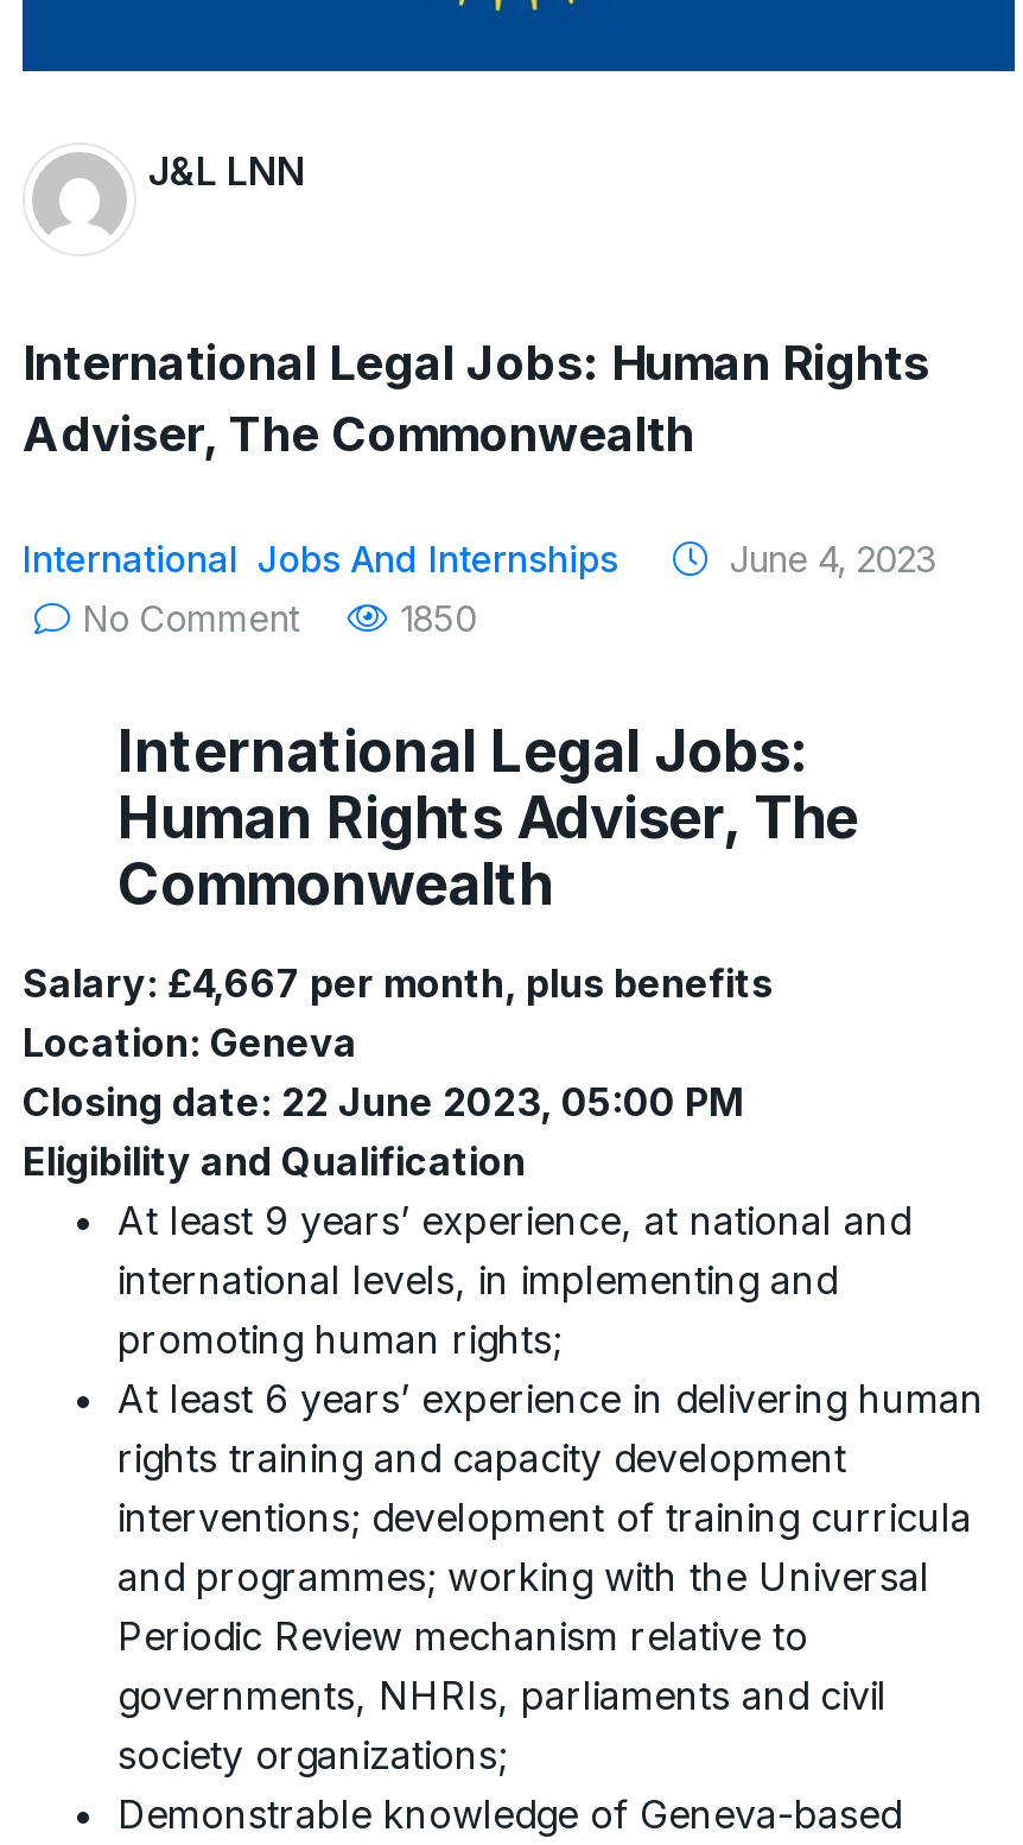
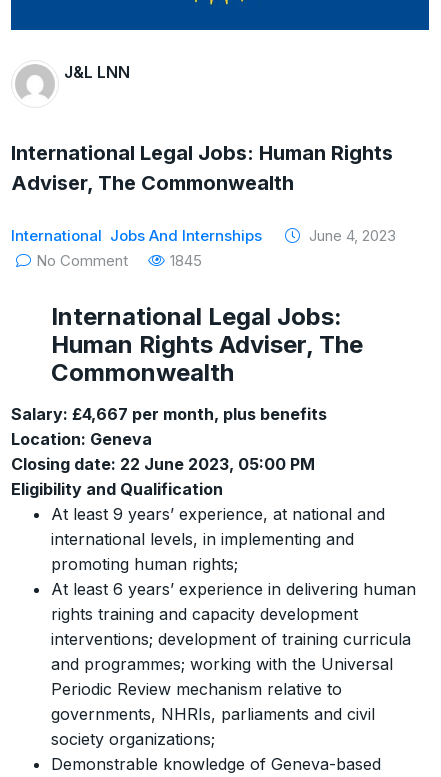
- 1850
+ 1845
